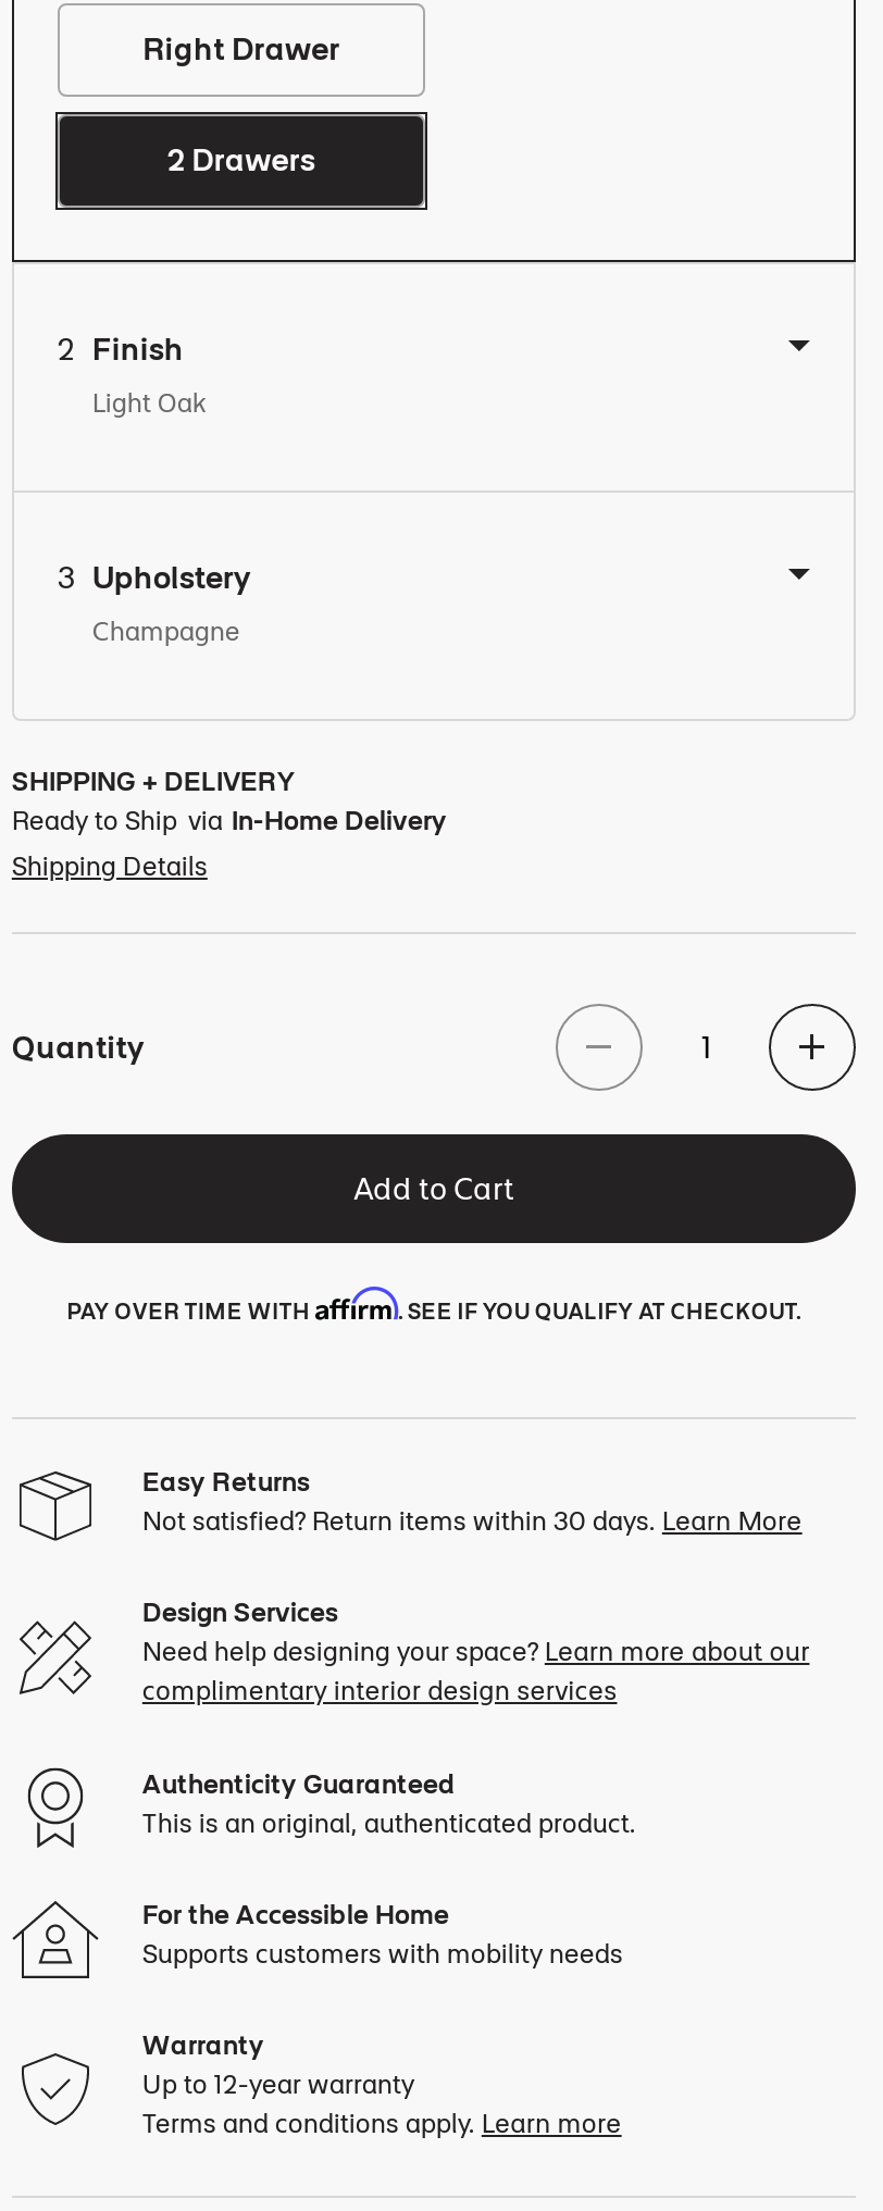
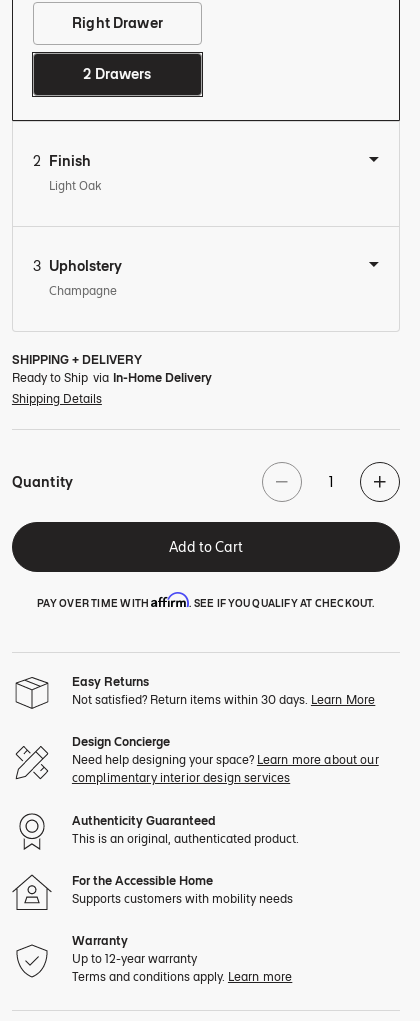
- Design Services
+ Design Concierge
